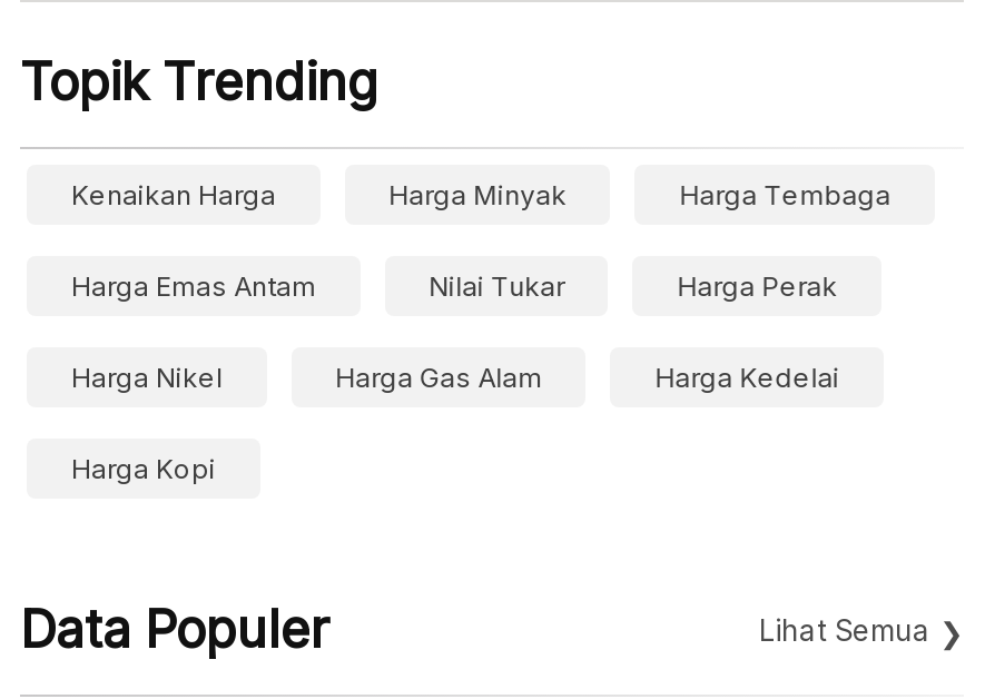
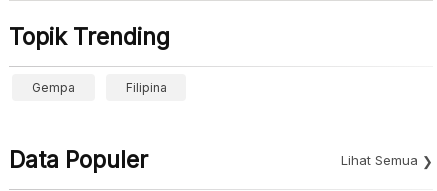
- Kenaikan Harga
- Harga Minyak
- Harga Tembaga
- Harga Emas Antam
- Nilai Tukar
- Harga Perak
- Harga Nikel
- Harga Gas Alam
- Harga Kedelai
- Harga Kopi
+ Gempa
+ Filipina
